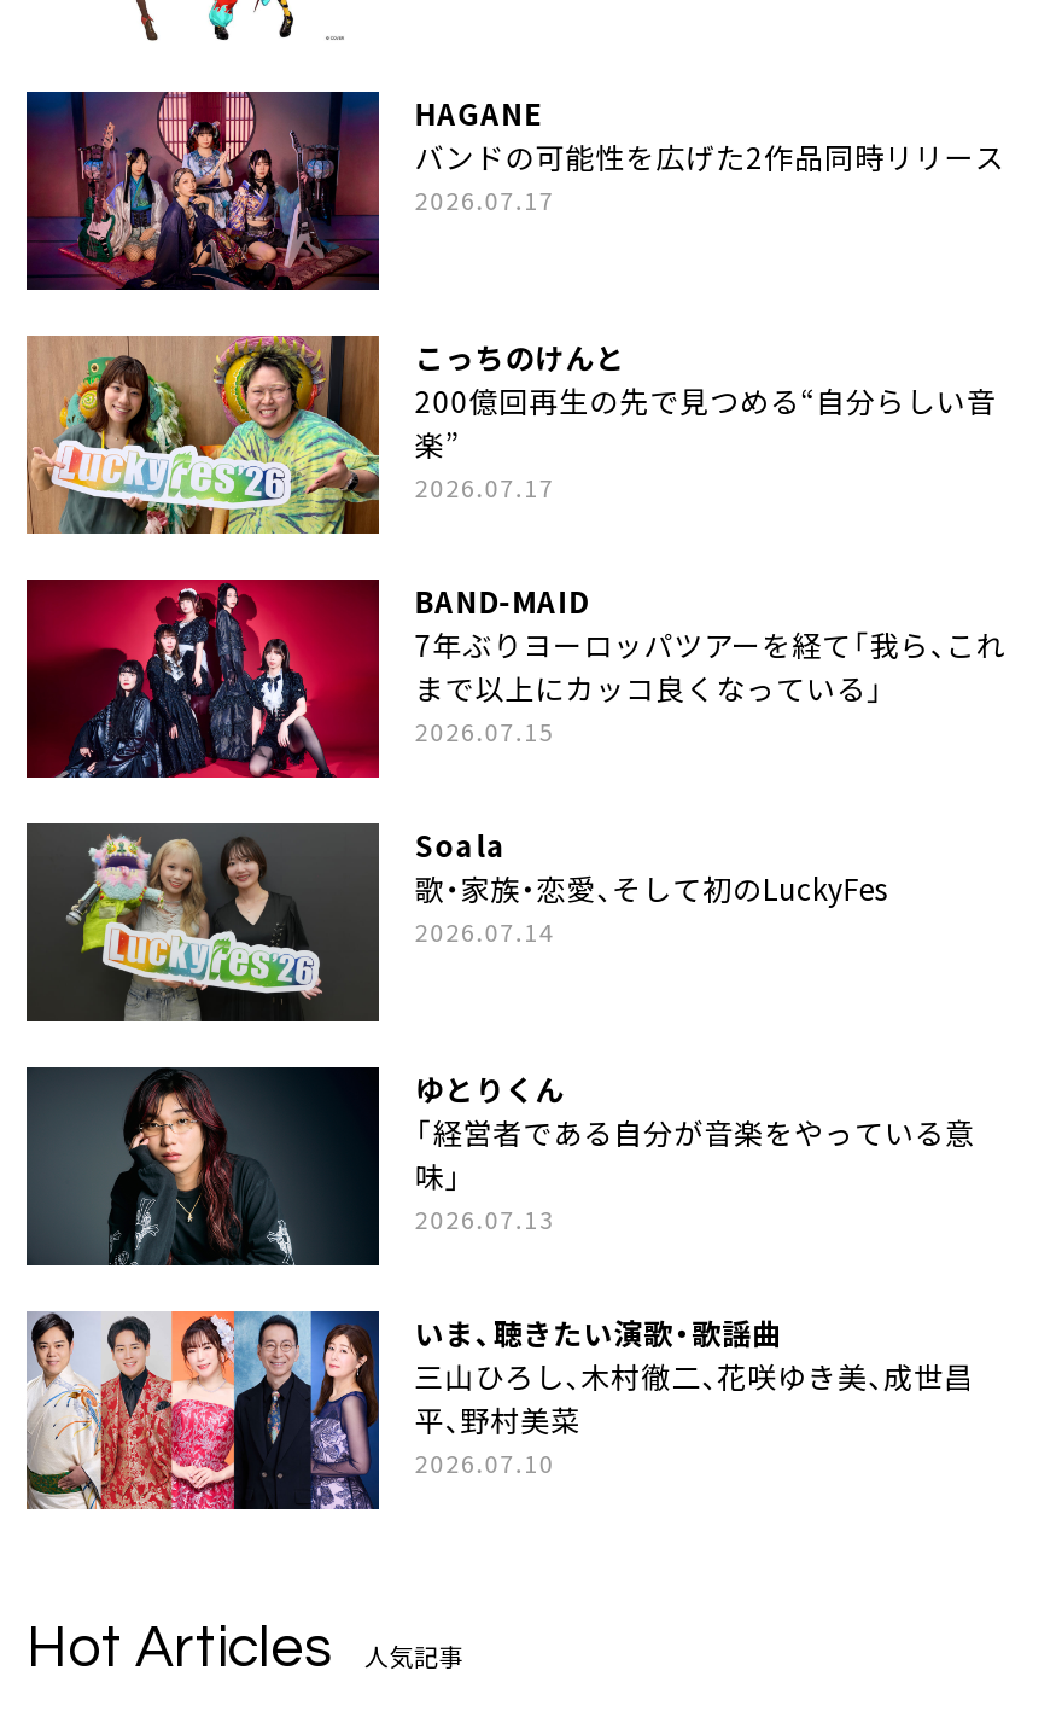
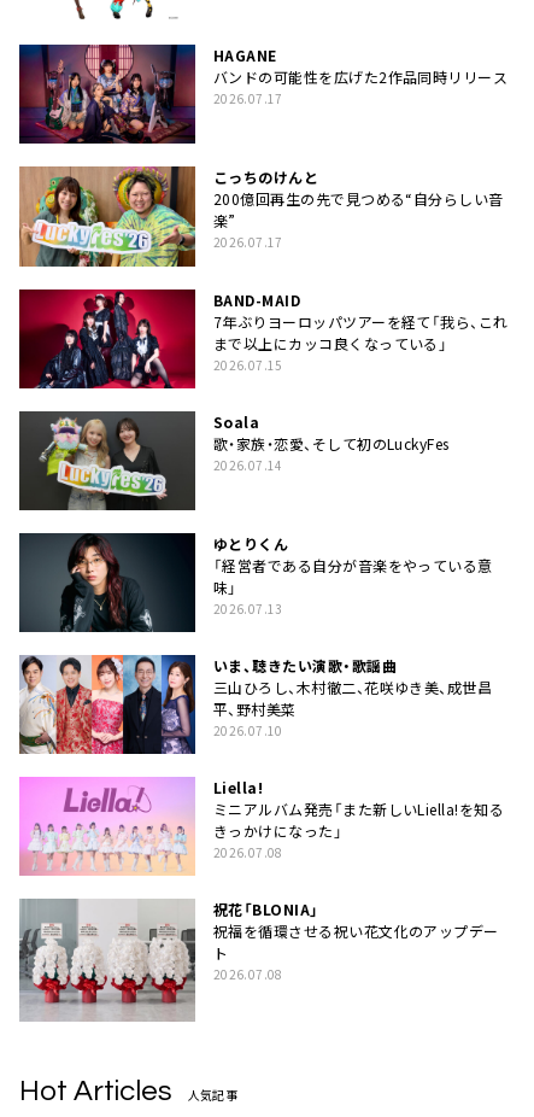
+ [image]
+ Liella!
+ ミニアルバム発売「また新しいLiella!を知る
+ きっかけになった」
+ 2026.07.08
+ 祝花「BLONIA」
+ 祝福を循環させる祝い花文化のアップデー
+ ト
+ 2026.07.08

+ [image]
